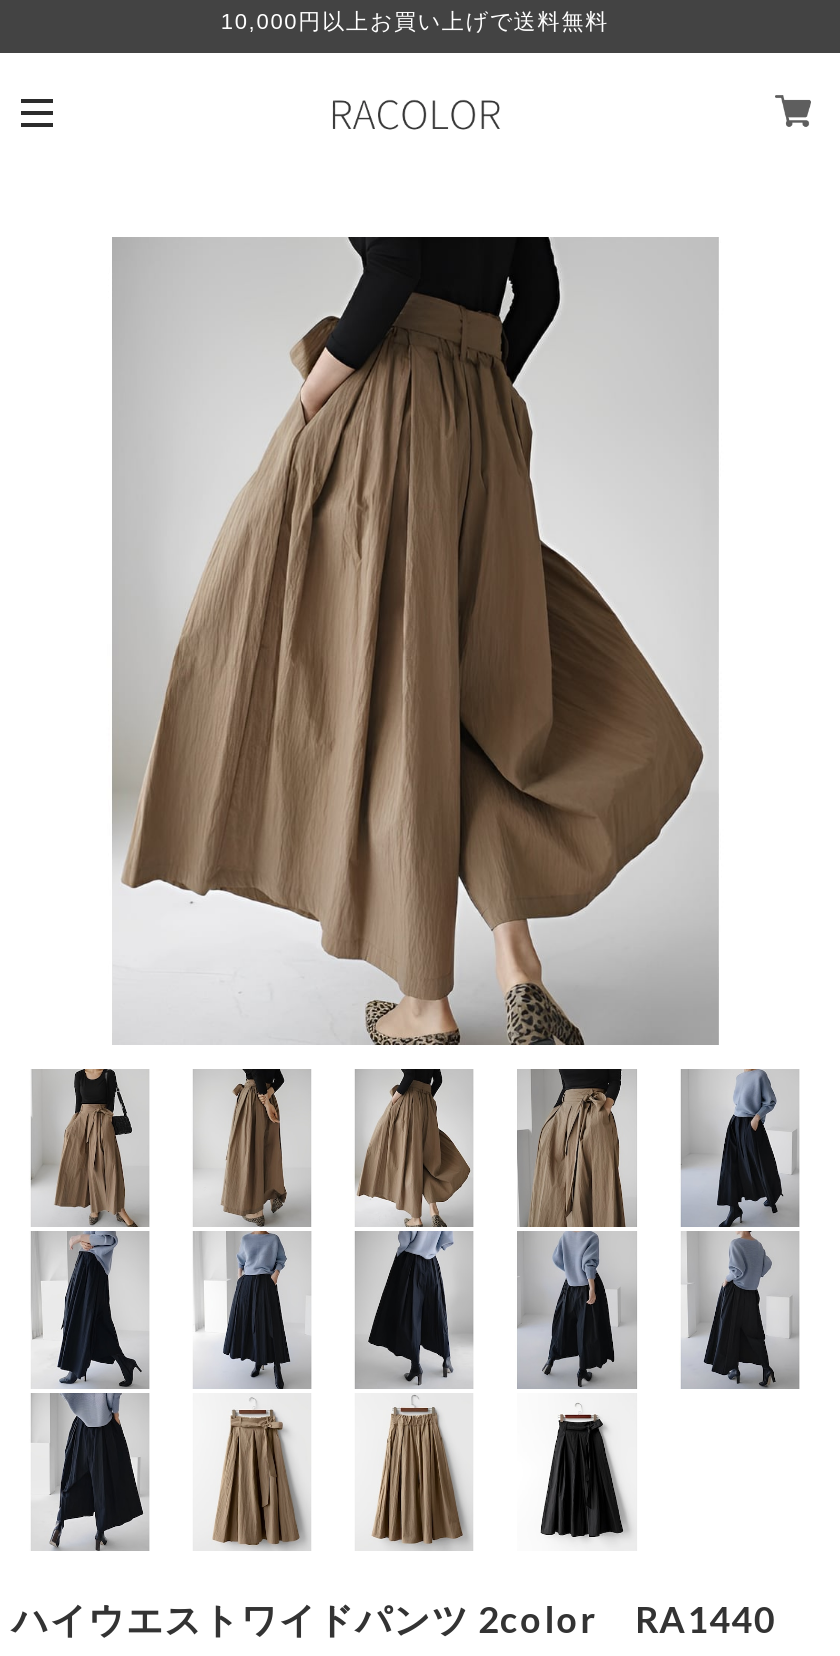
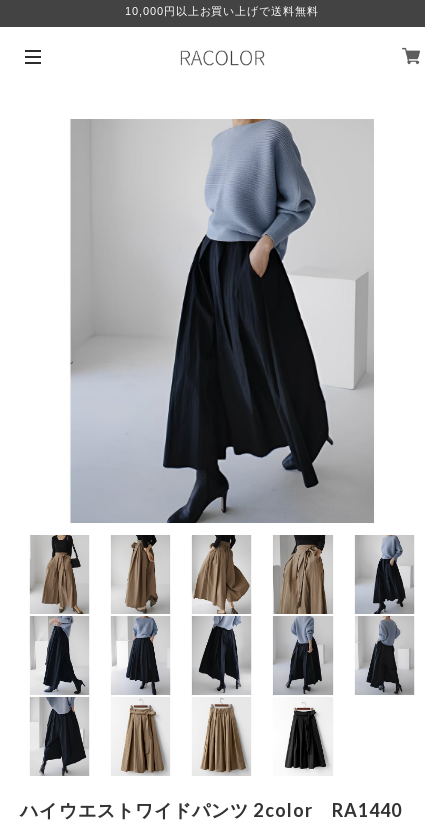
- [image]
+ [image]
